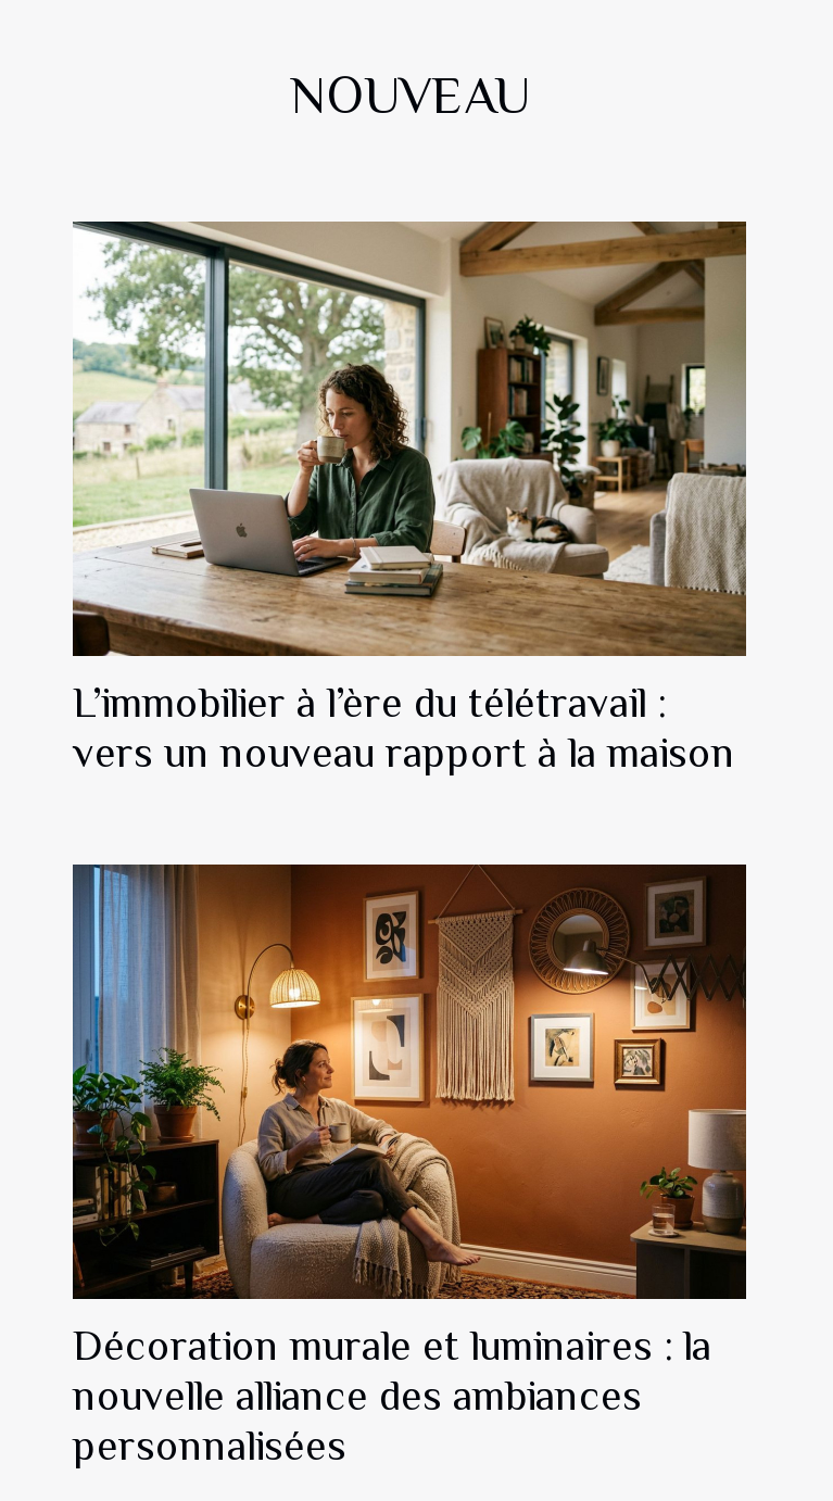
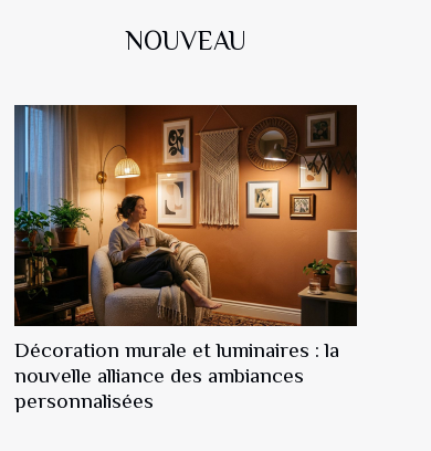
- [image]
- L’immobilier à l’ère du télétravail :
- vers un nouveau rapport à la maison
